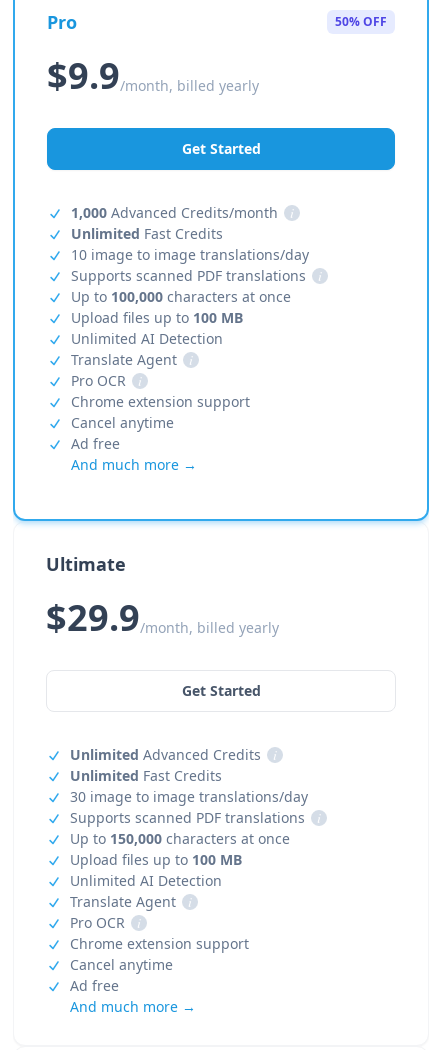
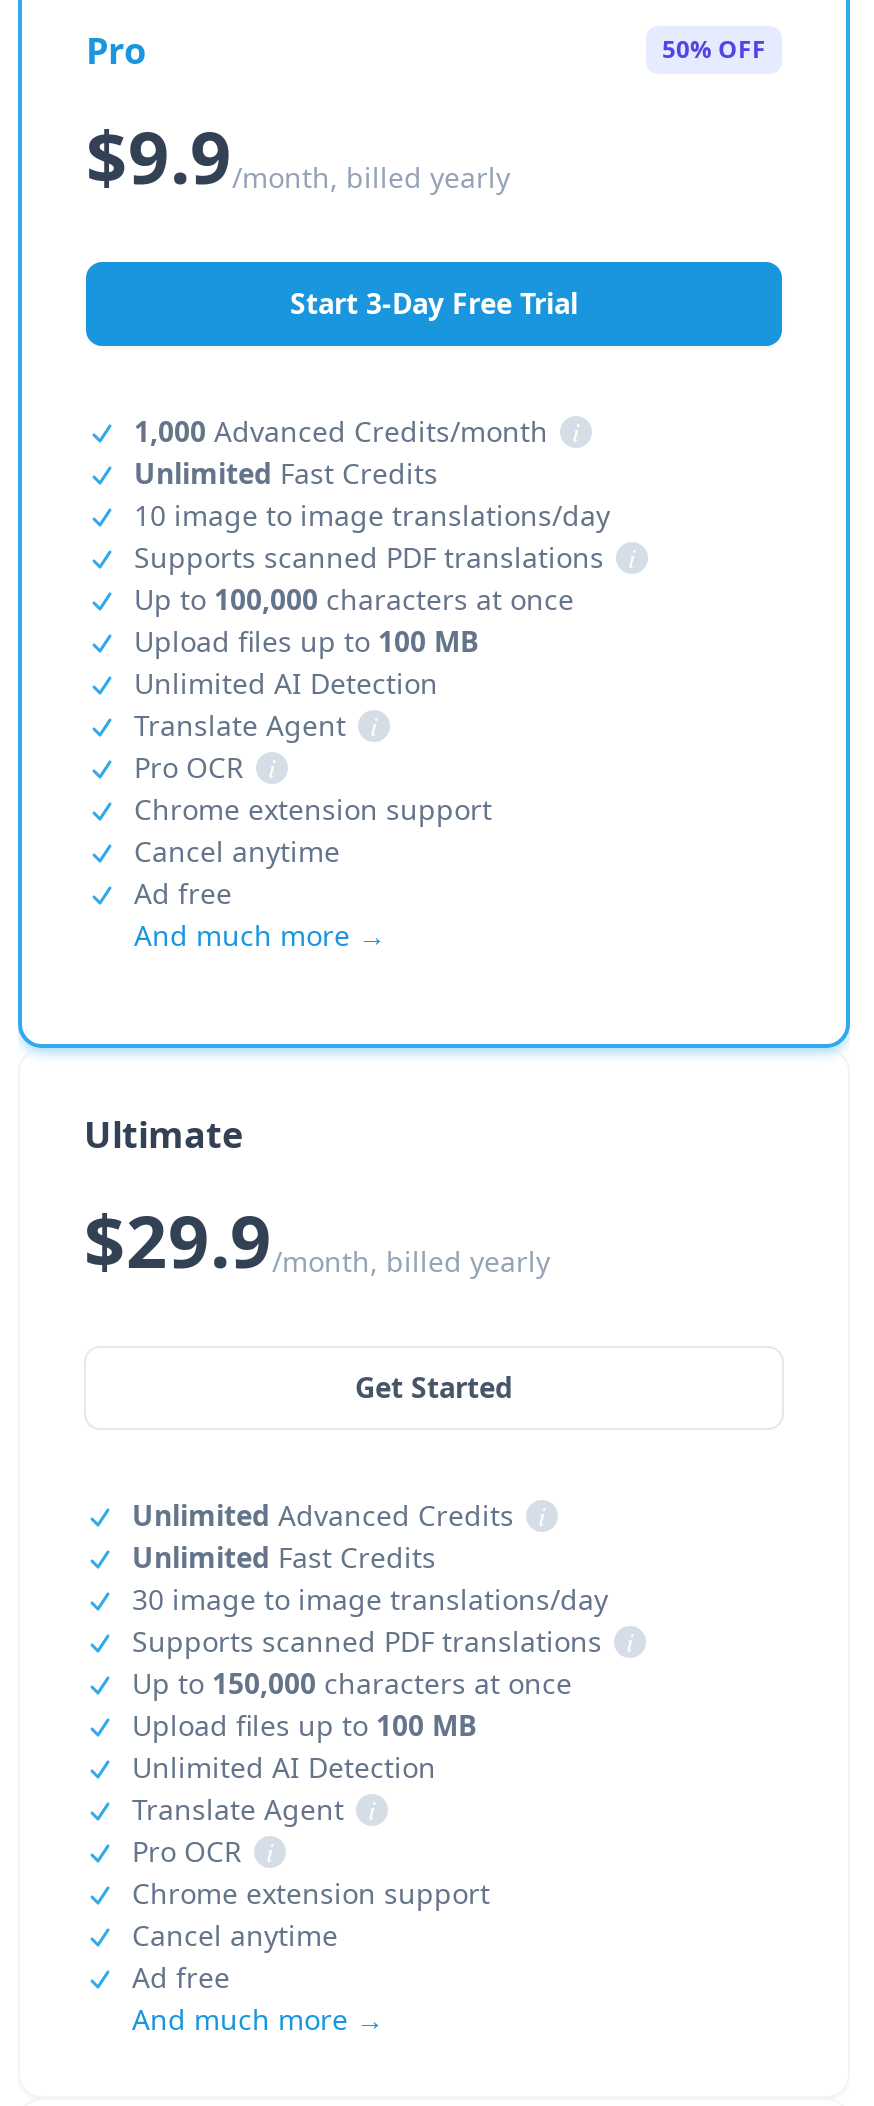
- Get Started
+ Start 3-Day Free Trial
